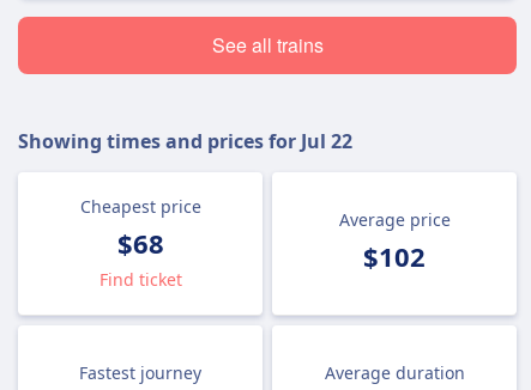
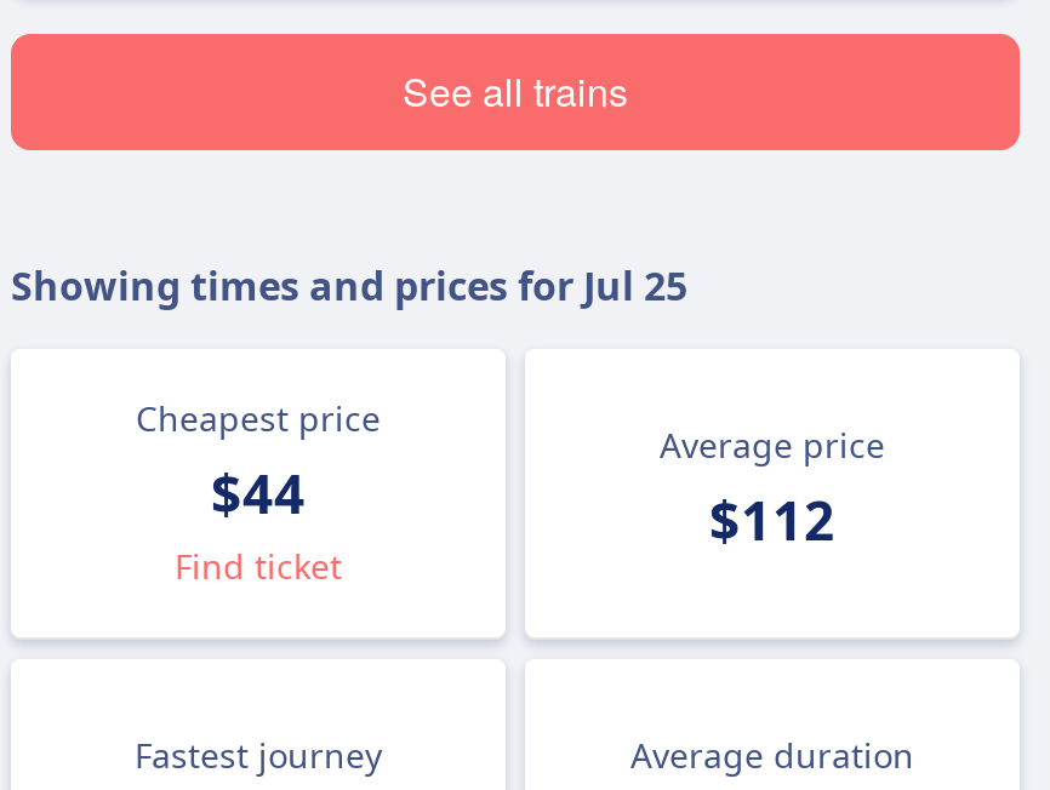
- Showing times and prices for Jul 22
+ Showing times and prices for Jul 25

- $68
+ $44

- $102
+ $112
